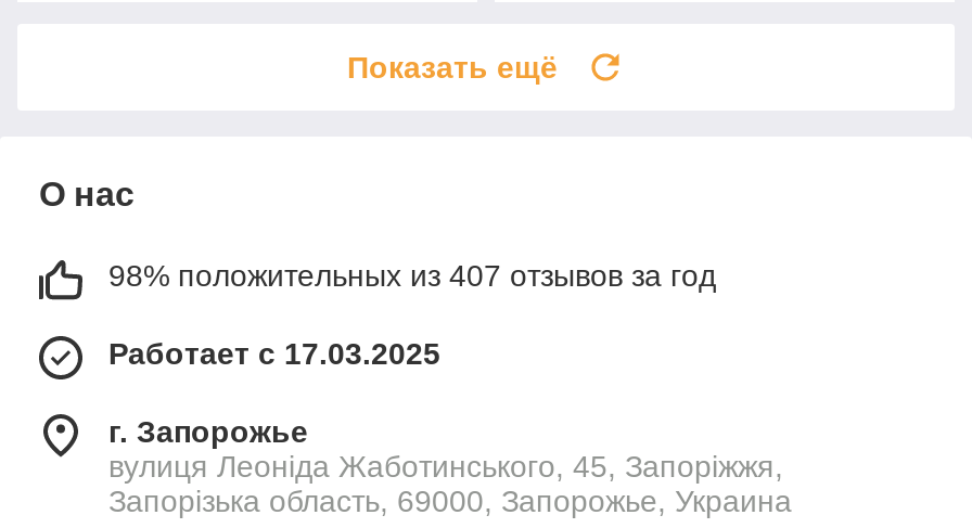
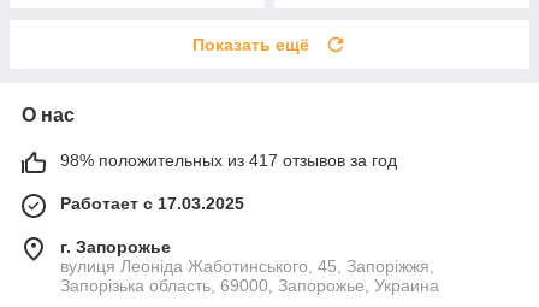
- 98% положительных из 407 отзывов за год
+ 98% положительных из 417 отзывов за год
